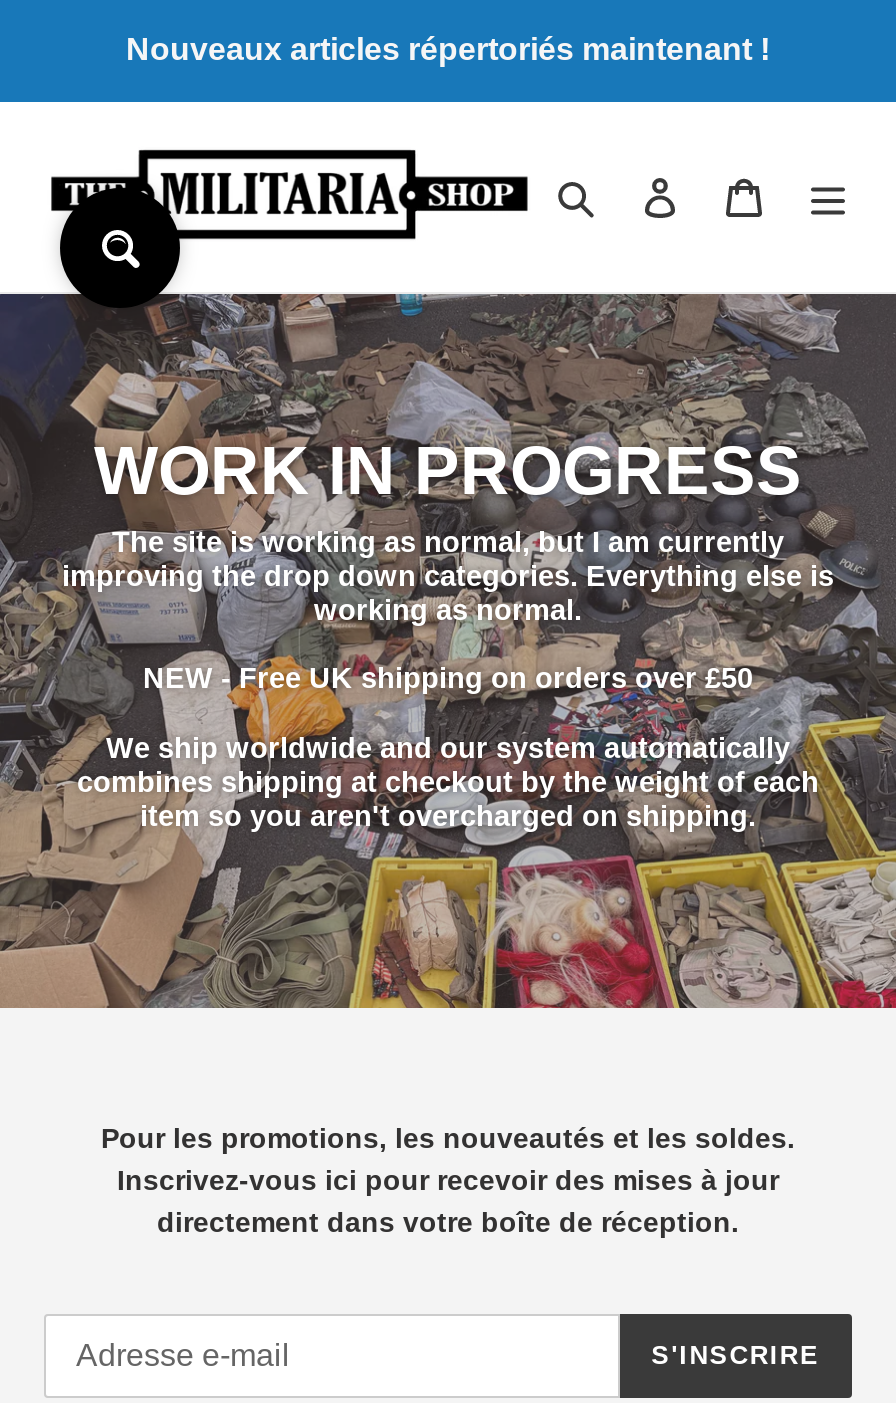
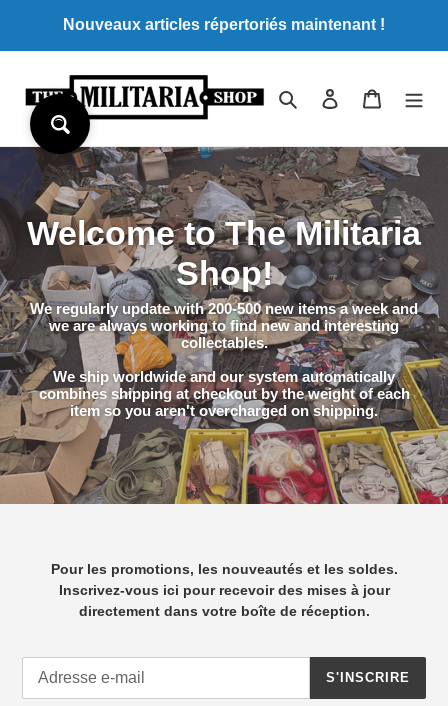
- WORK IN PROGRESS
- The site is working as normal, but I am currently
- improving the drop down categories. Everything else is
- working as normal.
- NEW - Free UK shipping on orders over £50
+ Welcome to The Militaria
+ Shop!
+ We regularly update with 200-500 new items a week and
+ we are always working to find new and interesting
+ collectables.
